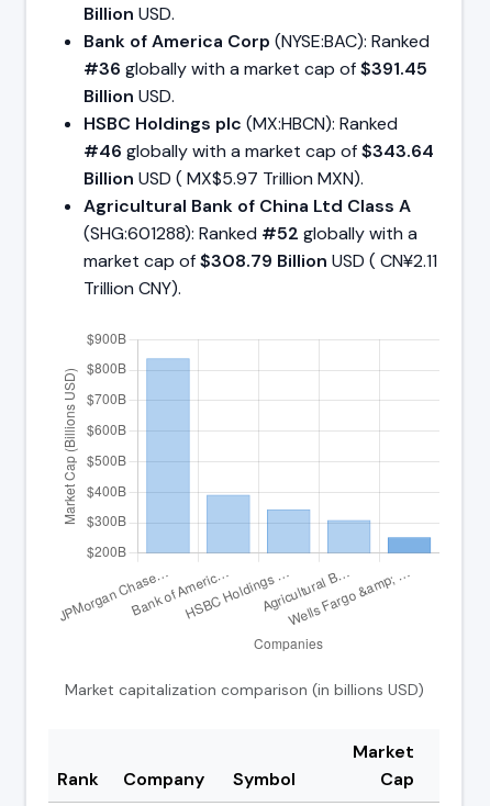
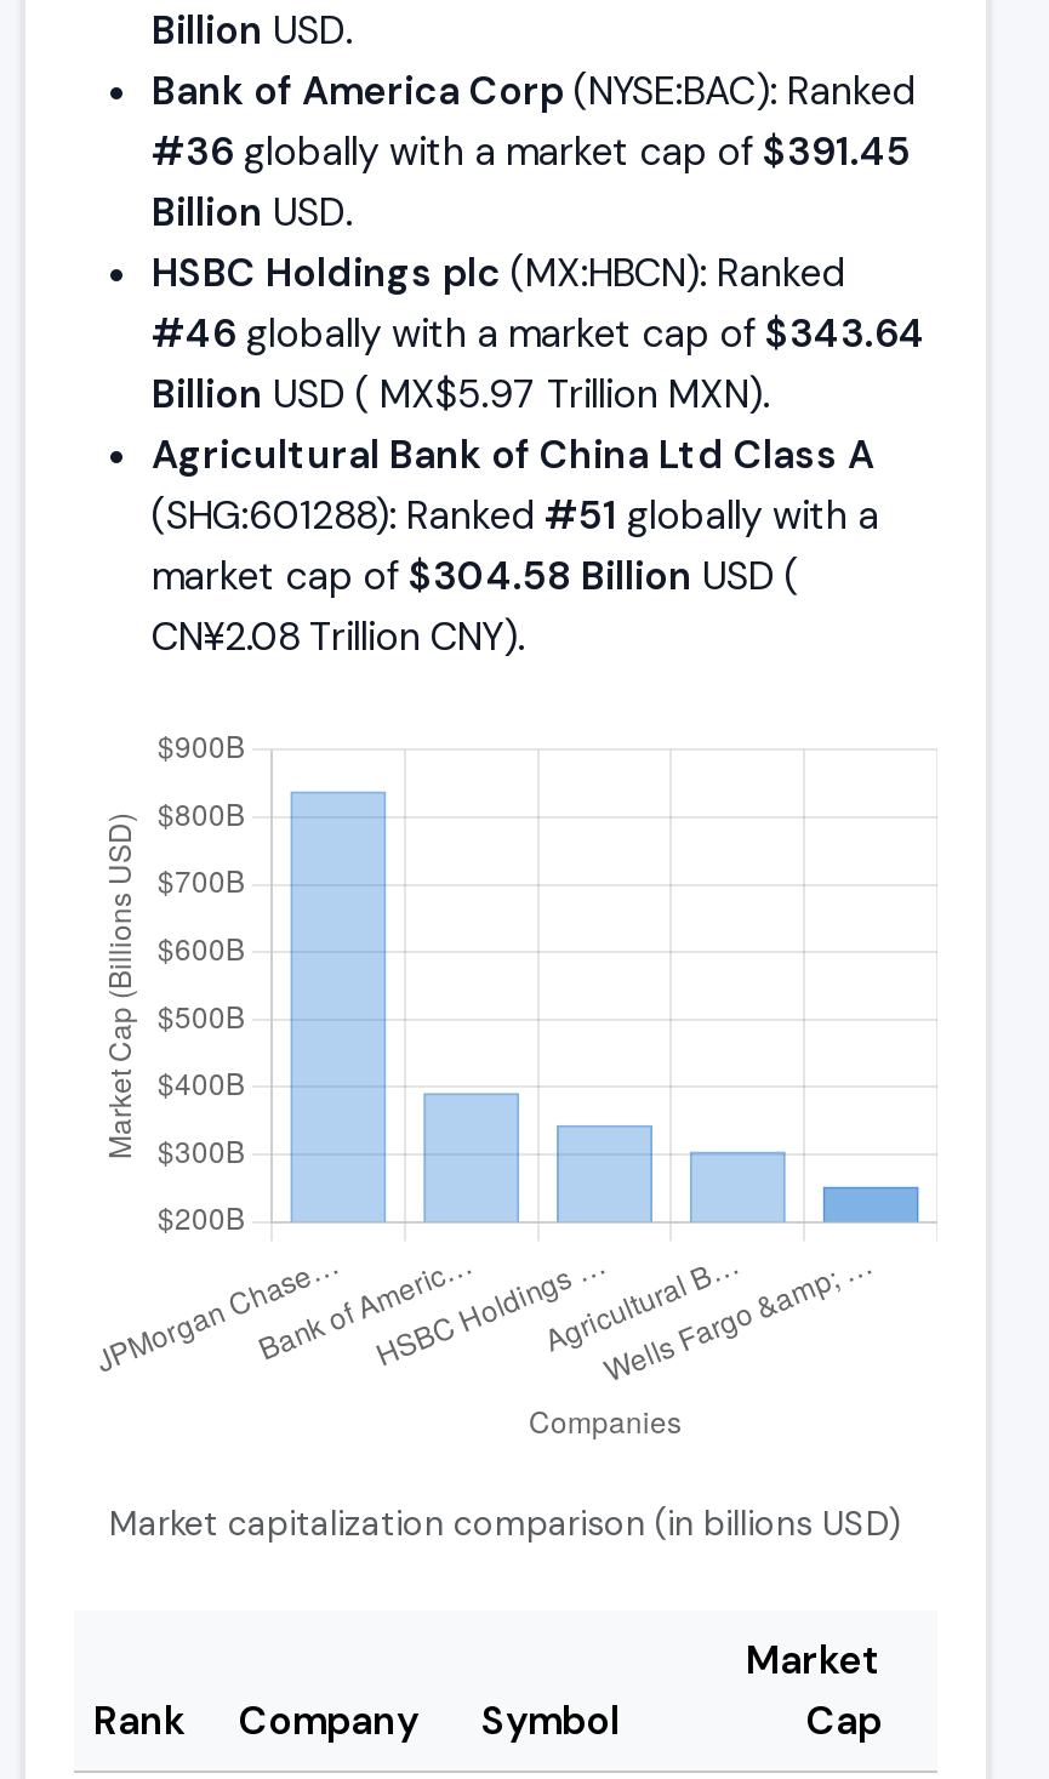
- (SHG:601288): Ranked #52 globally with a
- market cap of $308.79 Billion USD ( CN¥2.11
- Trillion CNY).
+ (SHG:601288): Ranked #51 globally with a
+ market cap of $304.58 Billion USD (
+ CN¥2.08 Trillion CNY).
